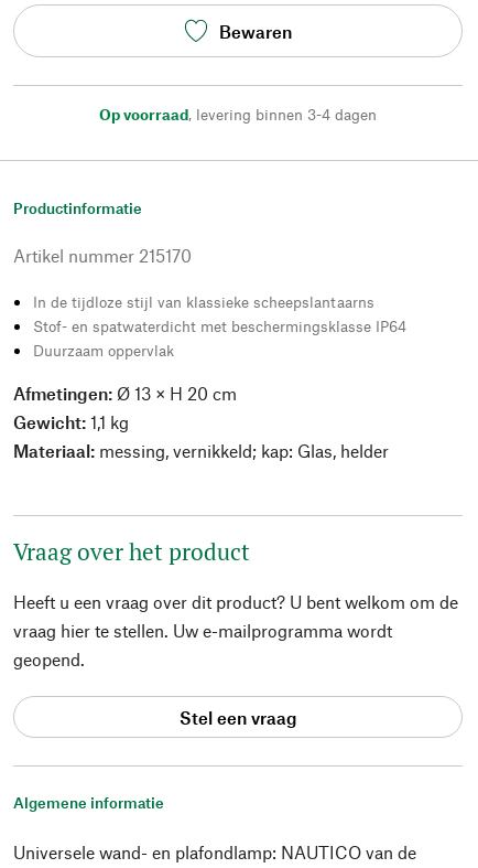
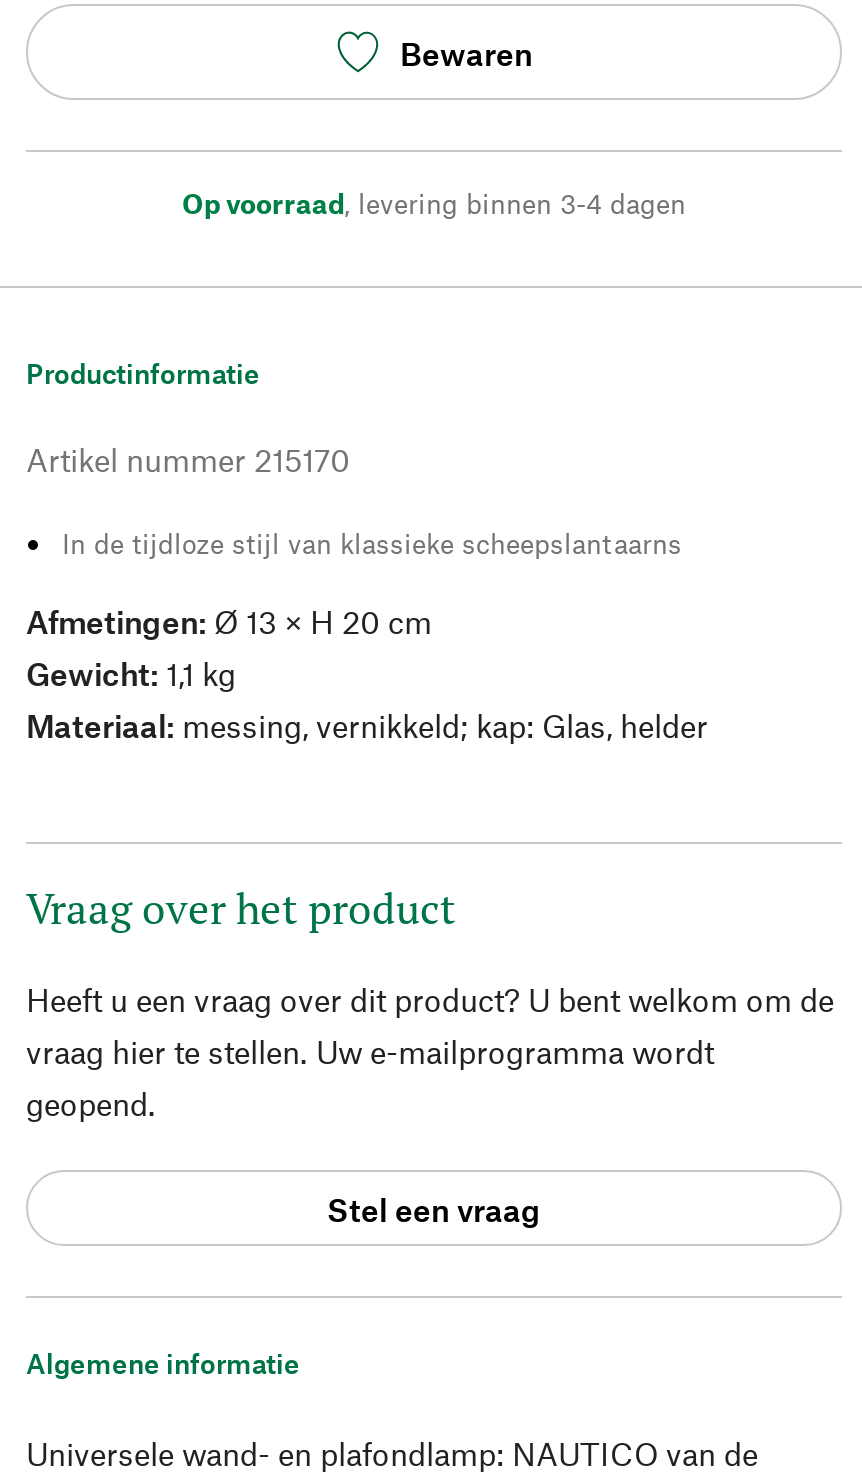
- Stof- en spatwaterdicht met beschermingsklasse IP64
- Duurzaam oppervlak
